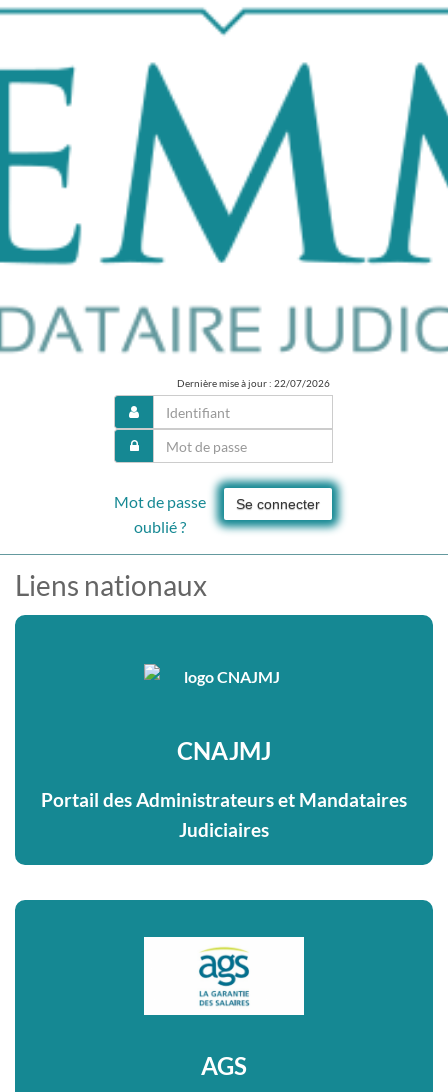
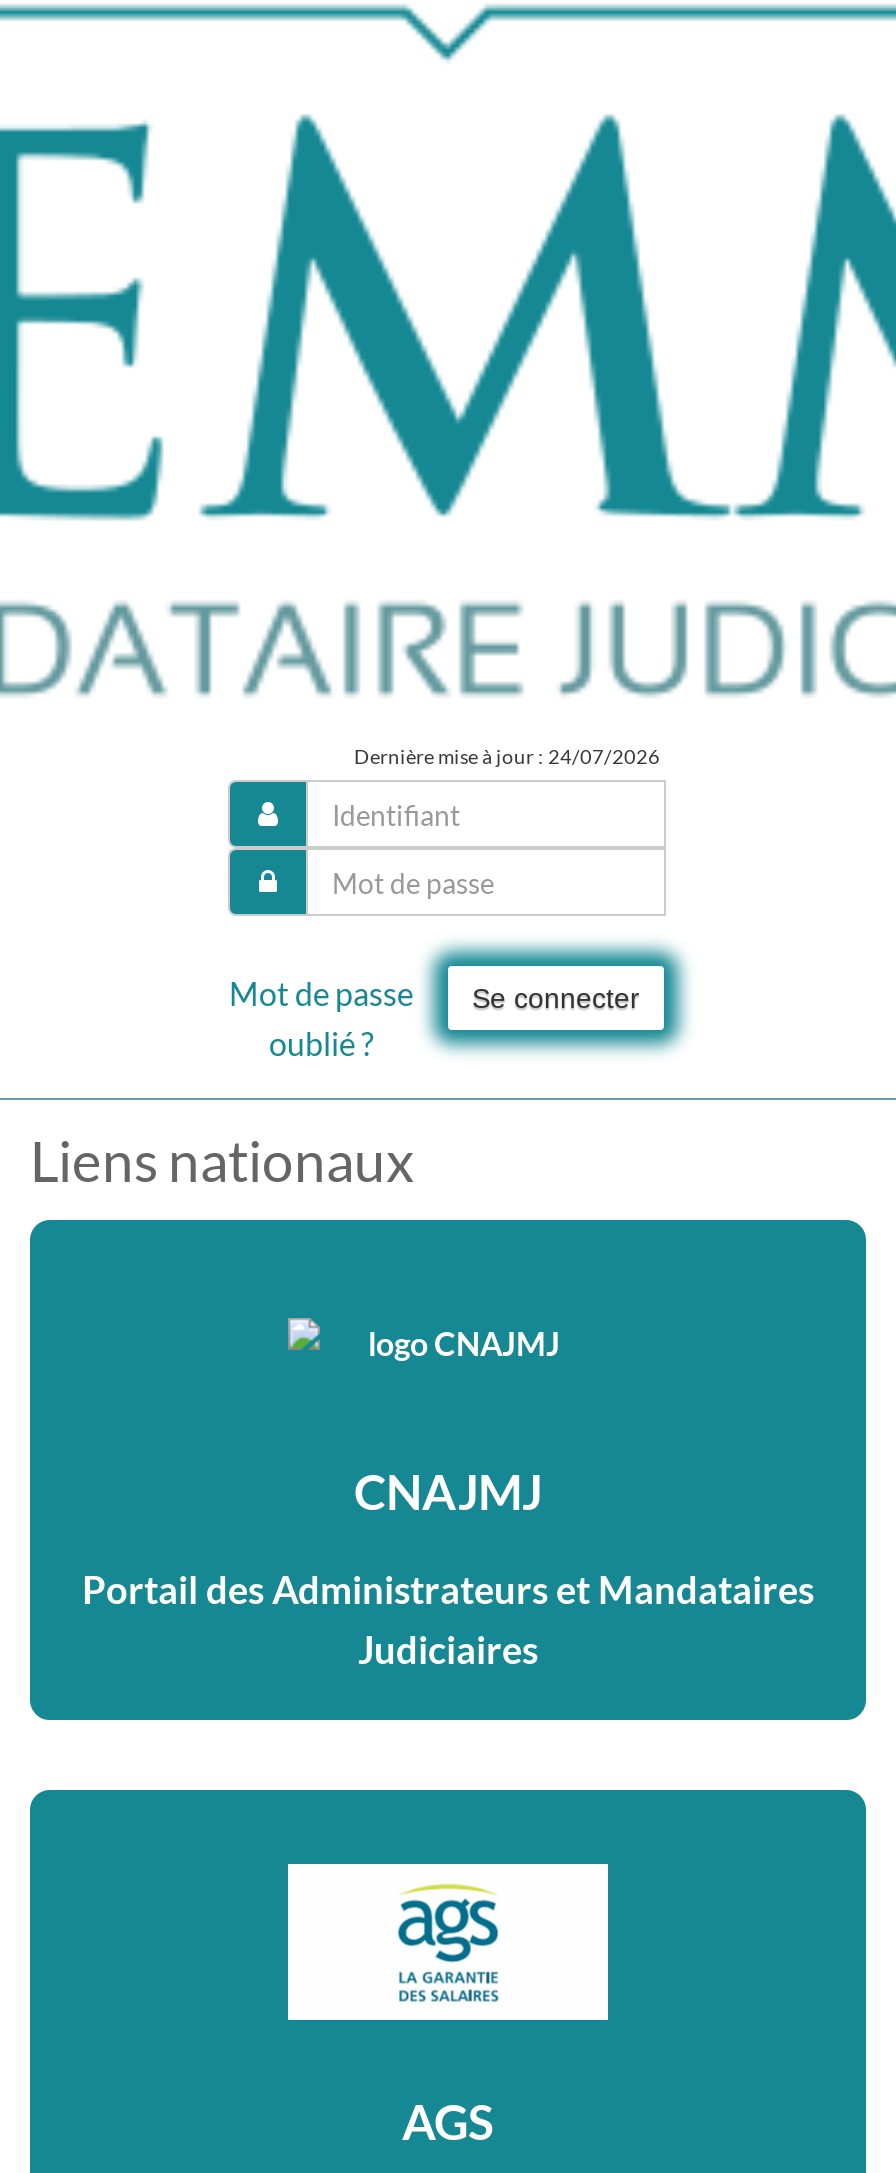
- Dernière mise à jour : 22/07/2026
+ Dernière mise à jour : 24/07/2026
